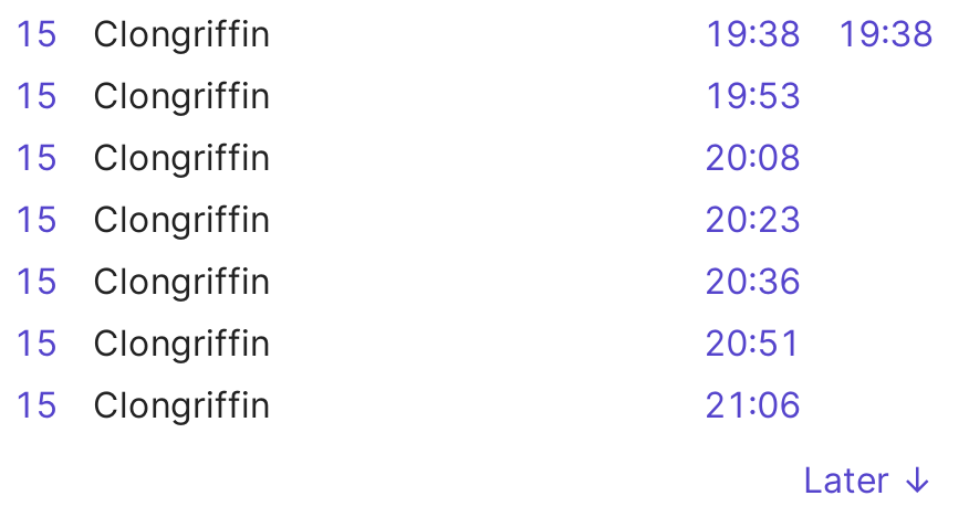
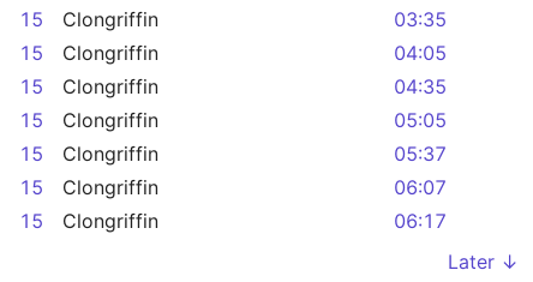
- 19:38
- 19:38
+ 03:35

- 19:53
+ 04:05

- 20:08
+ 04:35

- 20:23
+ 05:05

- 20:36
+ 05:37

- 20:51
+ 06:07

- 21:06
+ 06:17
